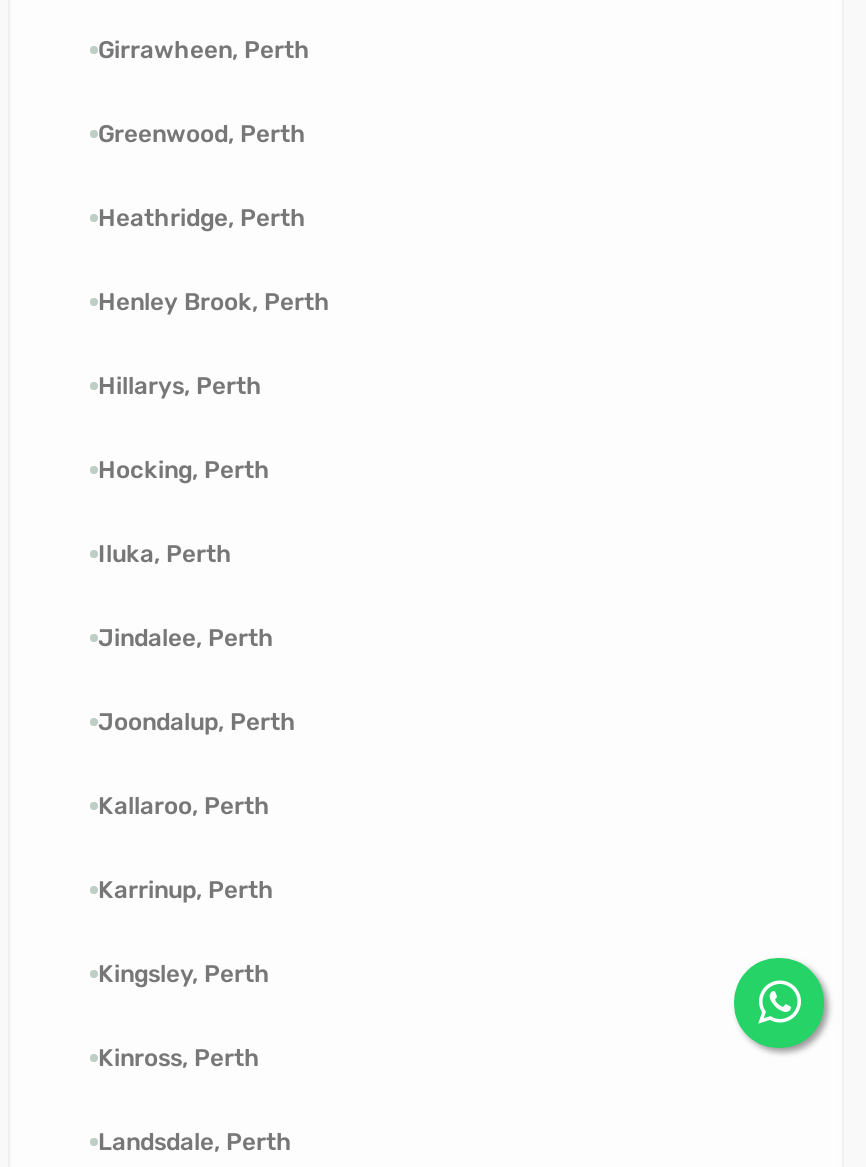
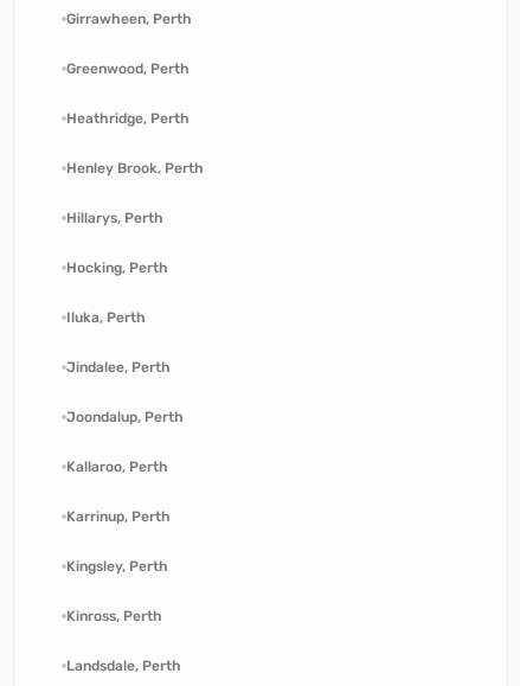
- [image]
